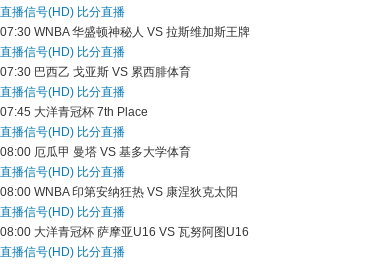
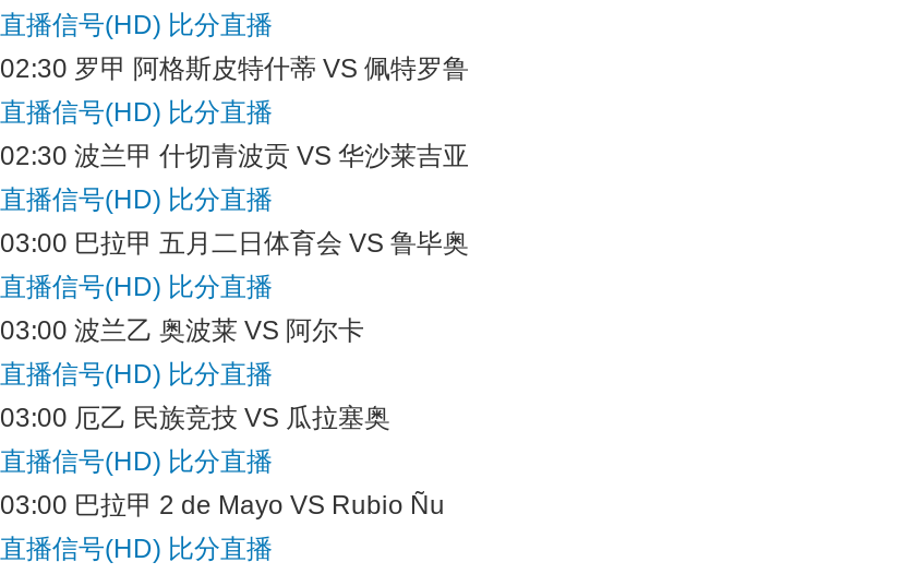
- 07:30 WNBA华盛顿神秘人 VS 拉斯维加斯王牌
+ 02:30 罗甲阿格斯皮特什蒂 VS 佩特罗鲁

- 07:30 巴西乙戈亚斯 VS 累西腓体育
+ 02:30 波兰甲什切青波贡 VS 华沙莱吉亚

- 07:45 大洋青冠杯7th Place
+ 03:00 巴拉甲五月二日体育会 VS 鲁毕奥

- 08:00 厄瓜甲曼塔 VS 基多大学体育
+ 03:00 波兰乙奥波莱 VS 阿尔卡

- 08:00 WNBA印第安纳狂热 VS 康涅狄克太阳
+ 03:00 厄乙民族竞技 VS 瓜拉塞奥

- 08:00 大洋青冠杯萨摩亚U16 VS 瓦努阿图U16
+ 03:00 巴拉甲2 de Mayo VS Rubio Ñu
